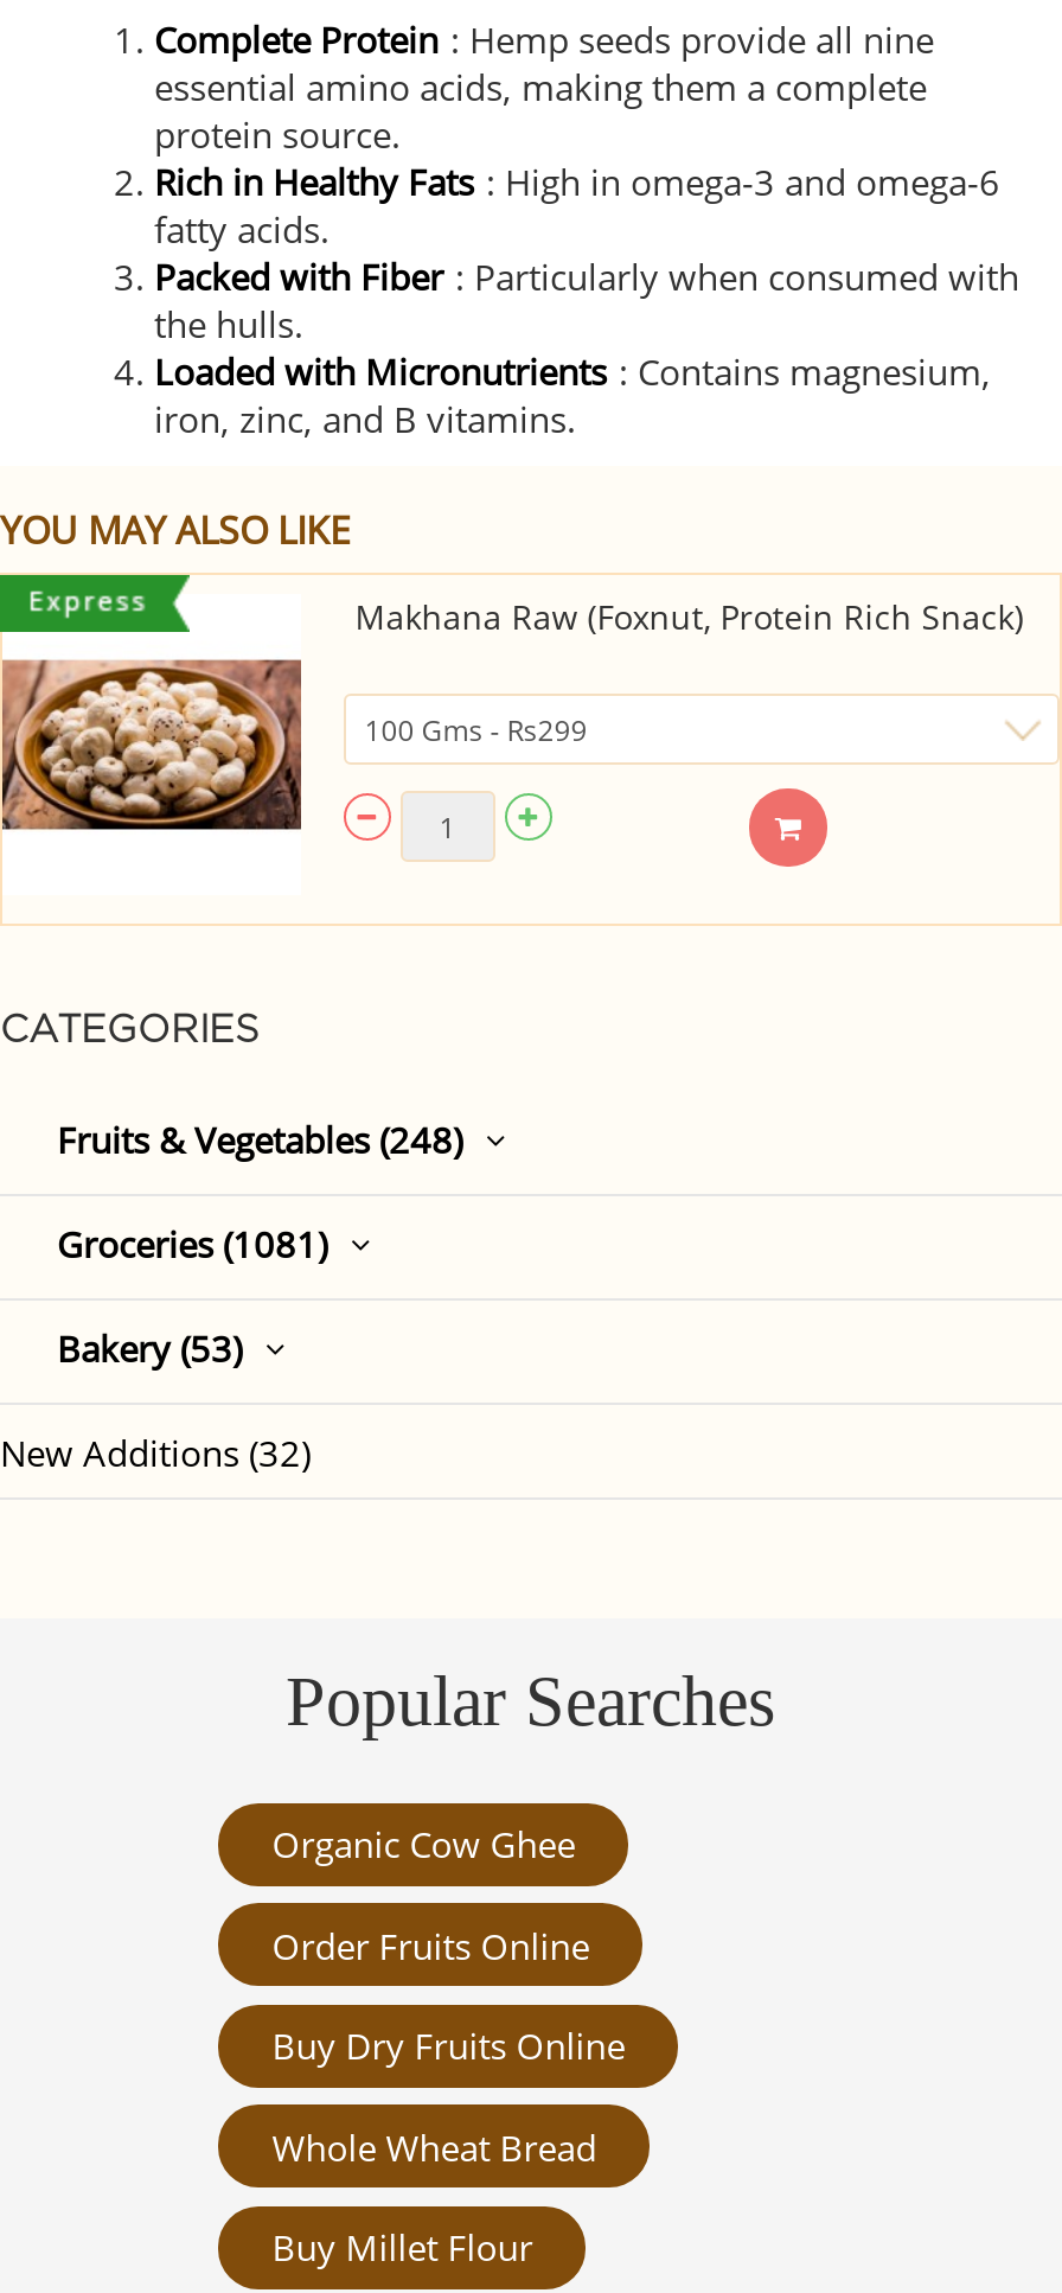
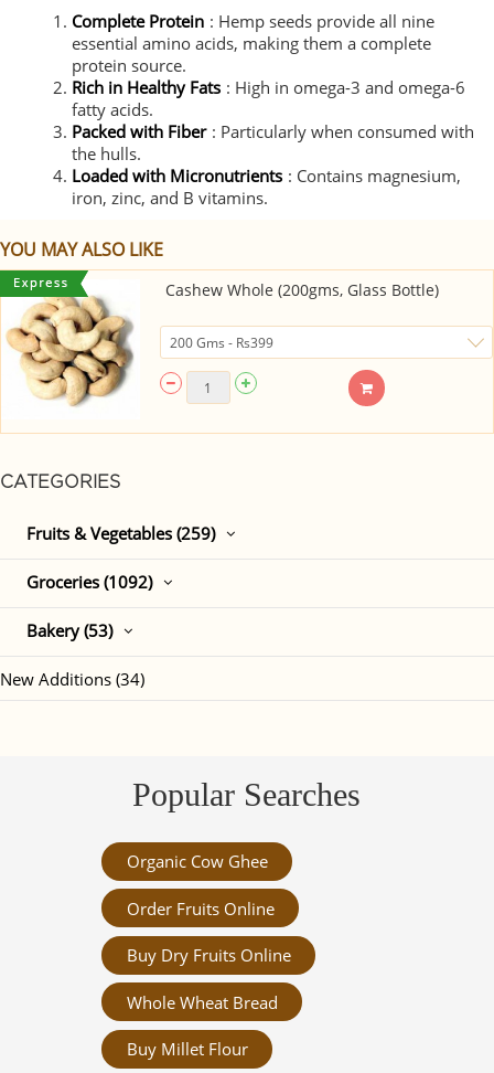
- [image]
- Makhana Raw (Foxnut, Protein Rich Snack)
+ [image]
+ Cashew Whole (200gms, Glass Bottle)

- Fruits & Vegetables (248)
+ Fruits & Vegetables (259)

- Groceries (1081)
+ Groceries (1092)

- New Additions (32)
+ New Additions (34)
